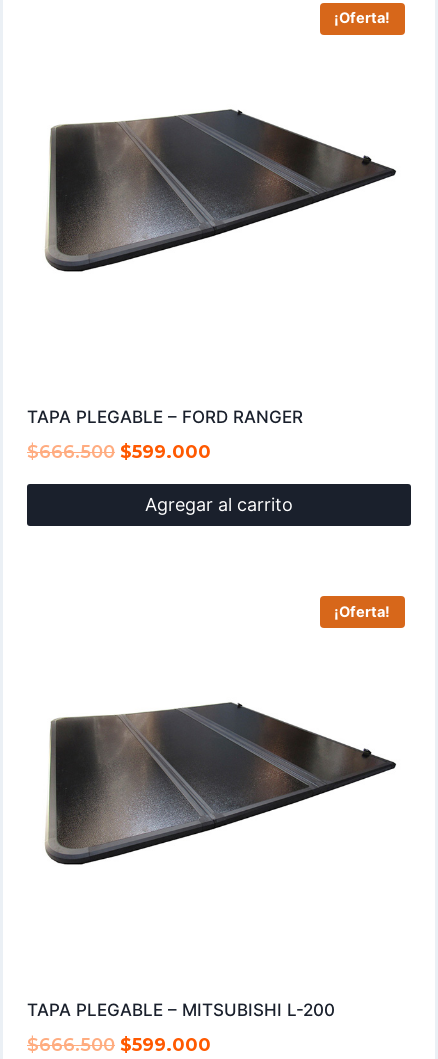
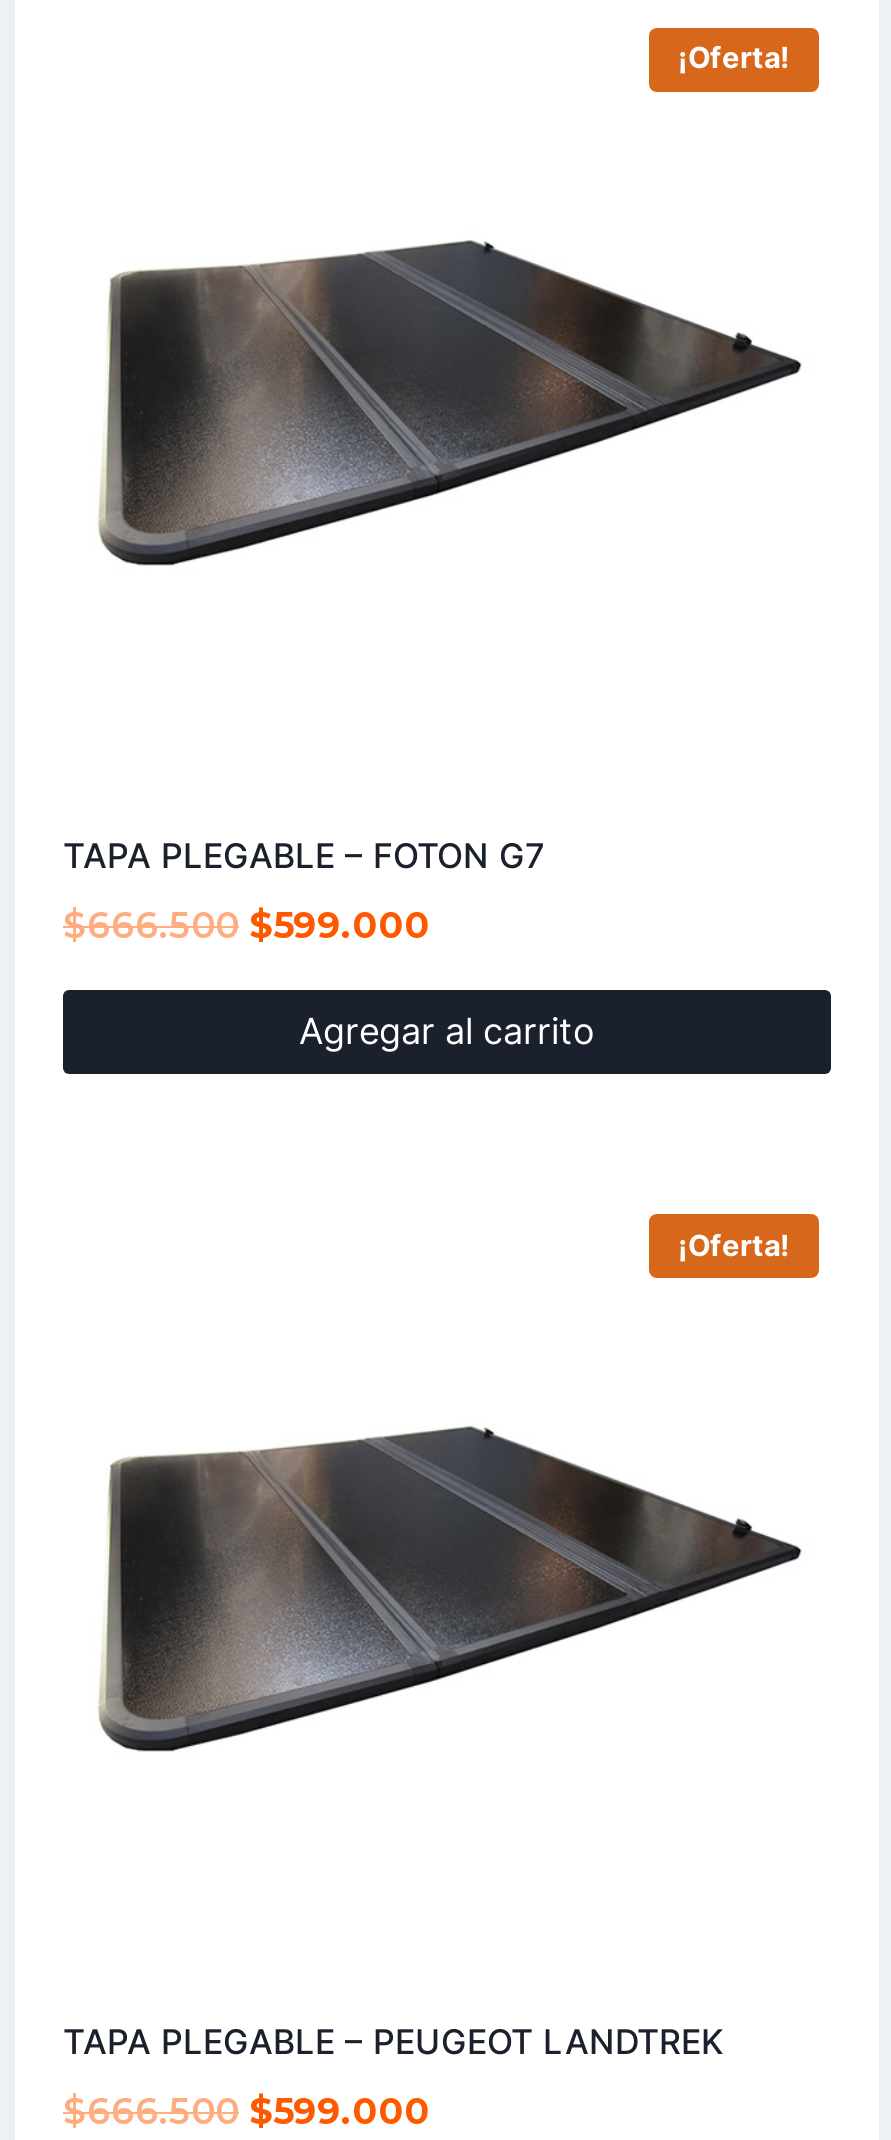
- TAPA PLEGABLE – FORD RANGER
+ TAPA PLEGABLE – FOTON G7

- TAPA PLEGABLE – MITSUBISHI L-200
+ TAPA PLEGABLE – PEUGEOT LANDTREK
